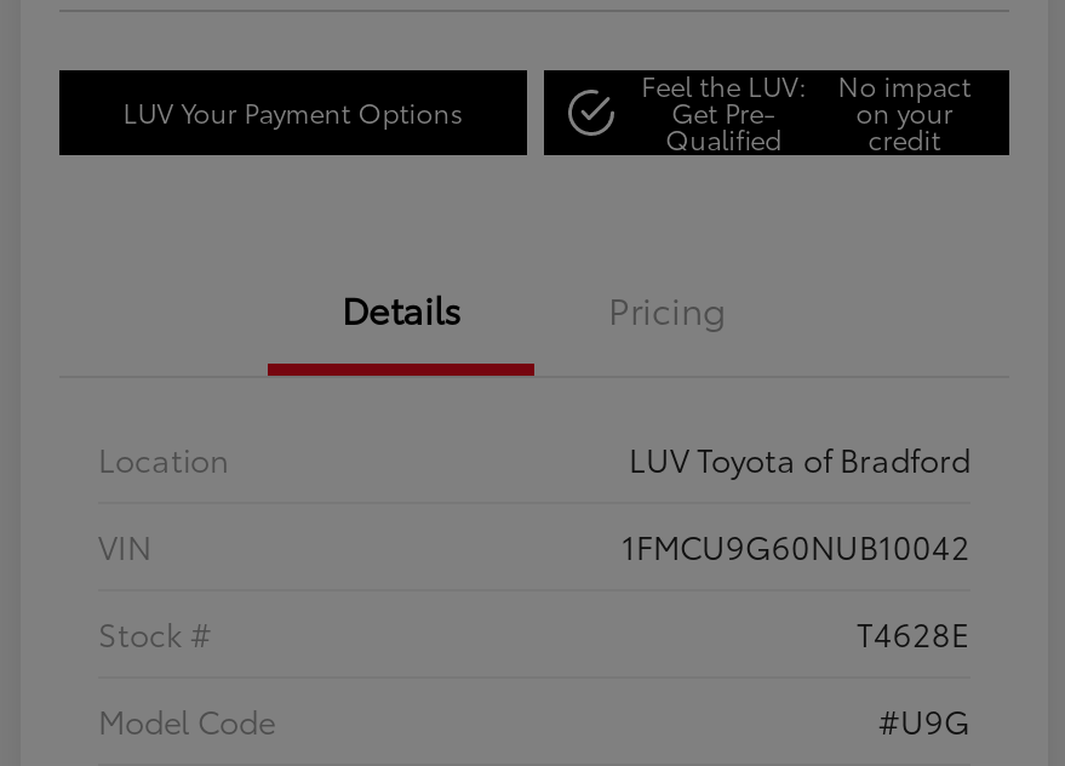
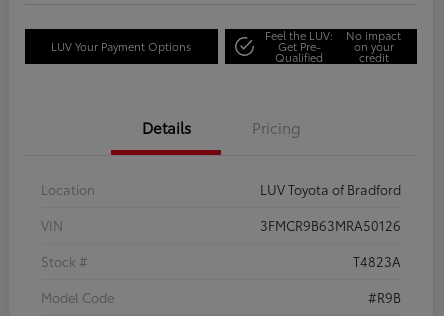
- 1FMCU9G60NUB10042
+ 3FMCR9B63MRA50126

- T4628E
+ T4823A

- #U9G
+ #R9B
